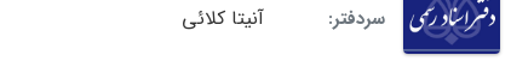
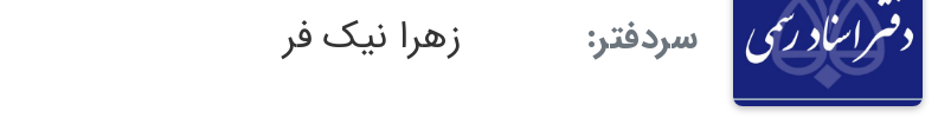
- آنیتا کلائی
+ زهرا نیک فر
